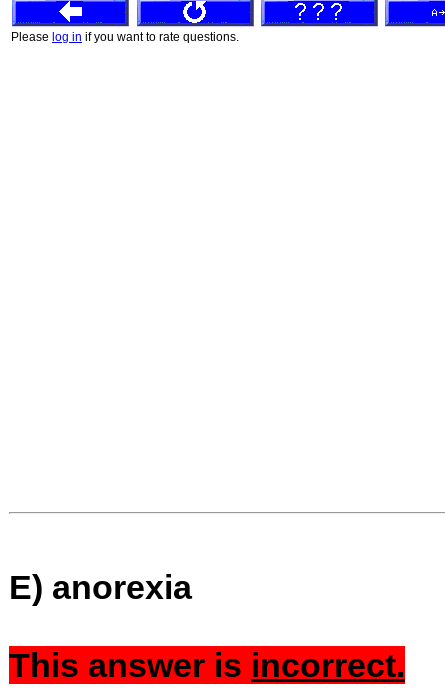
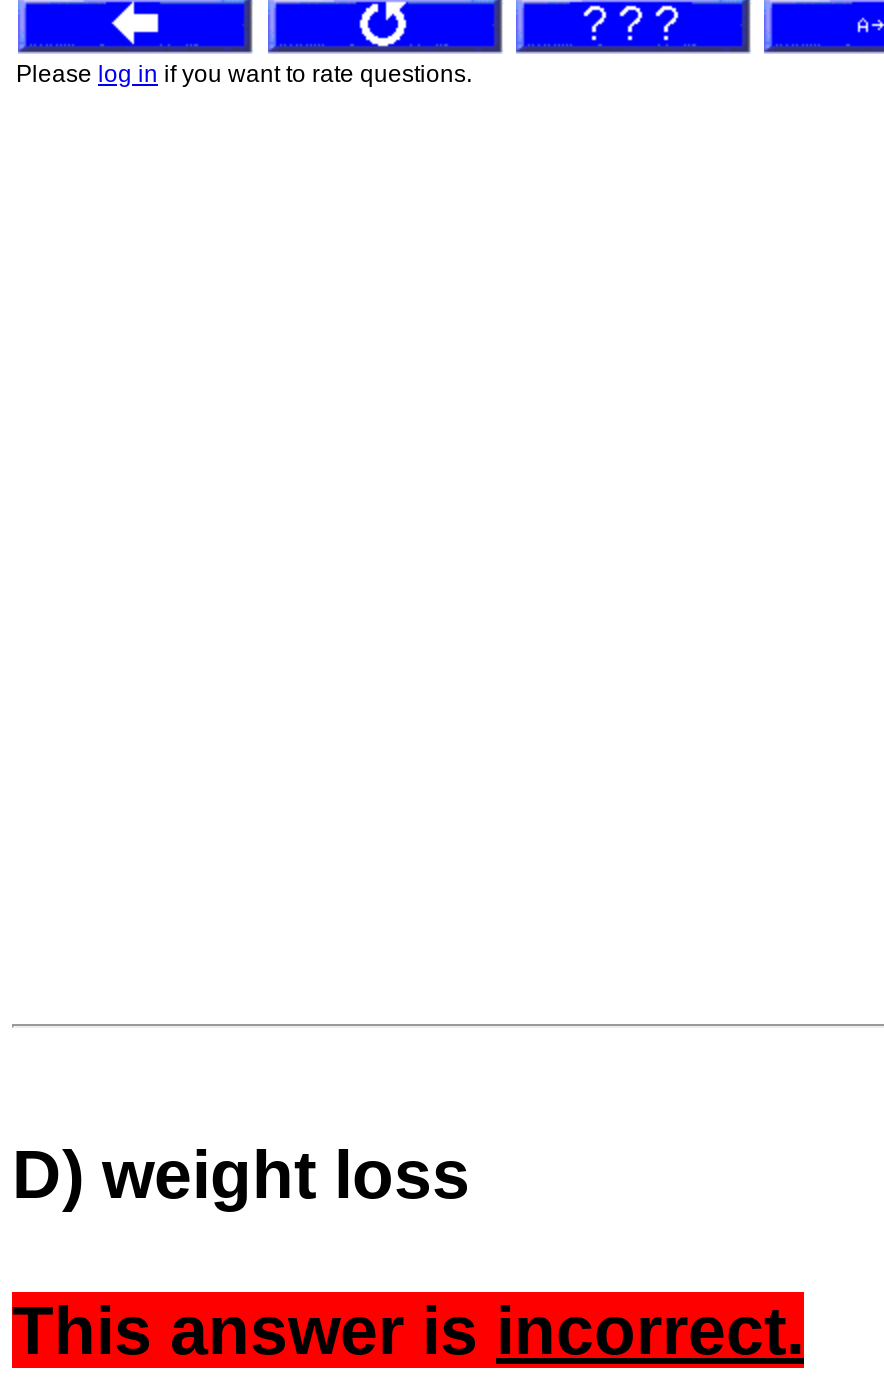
- E) anorexia
+ D) weight loss
